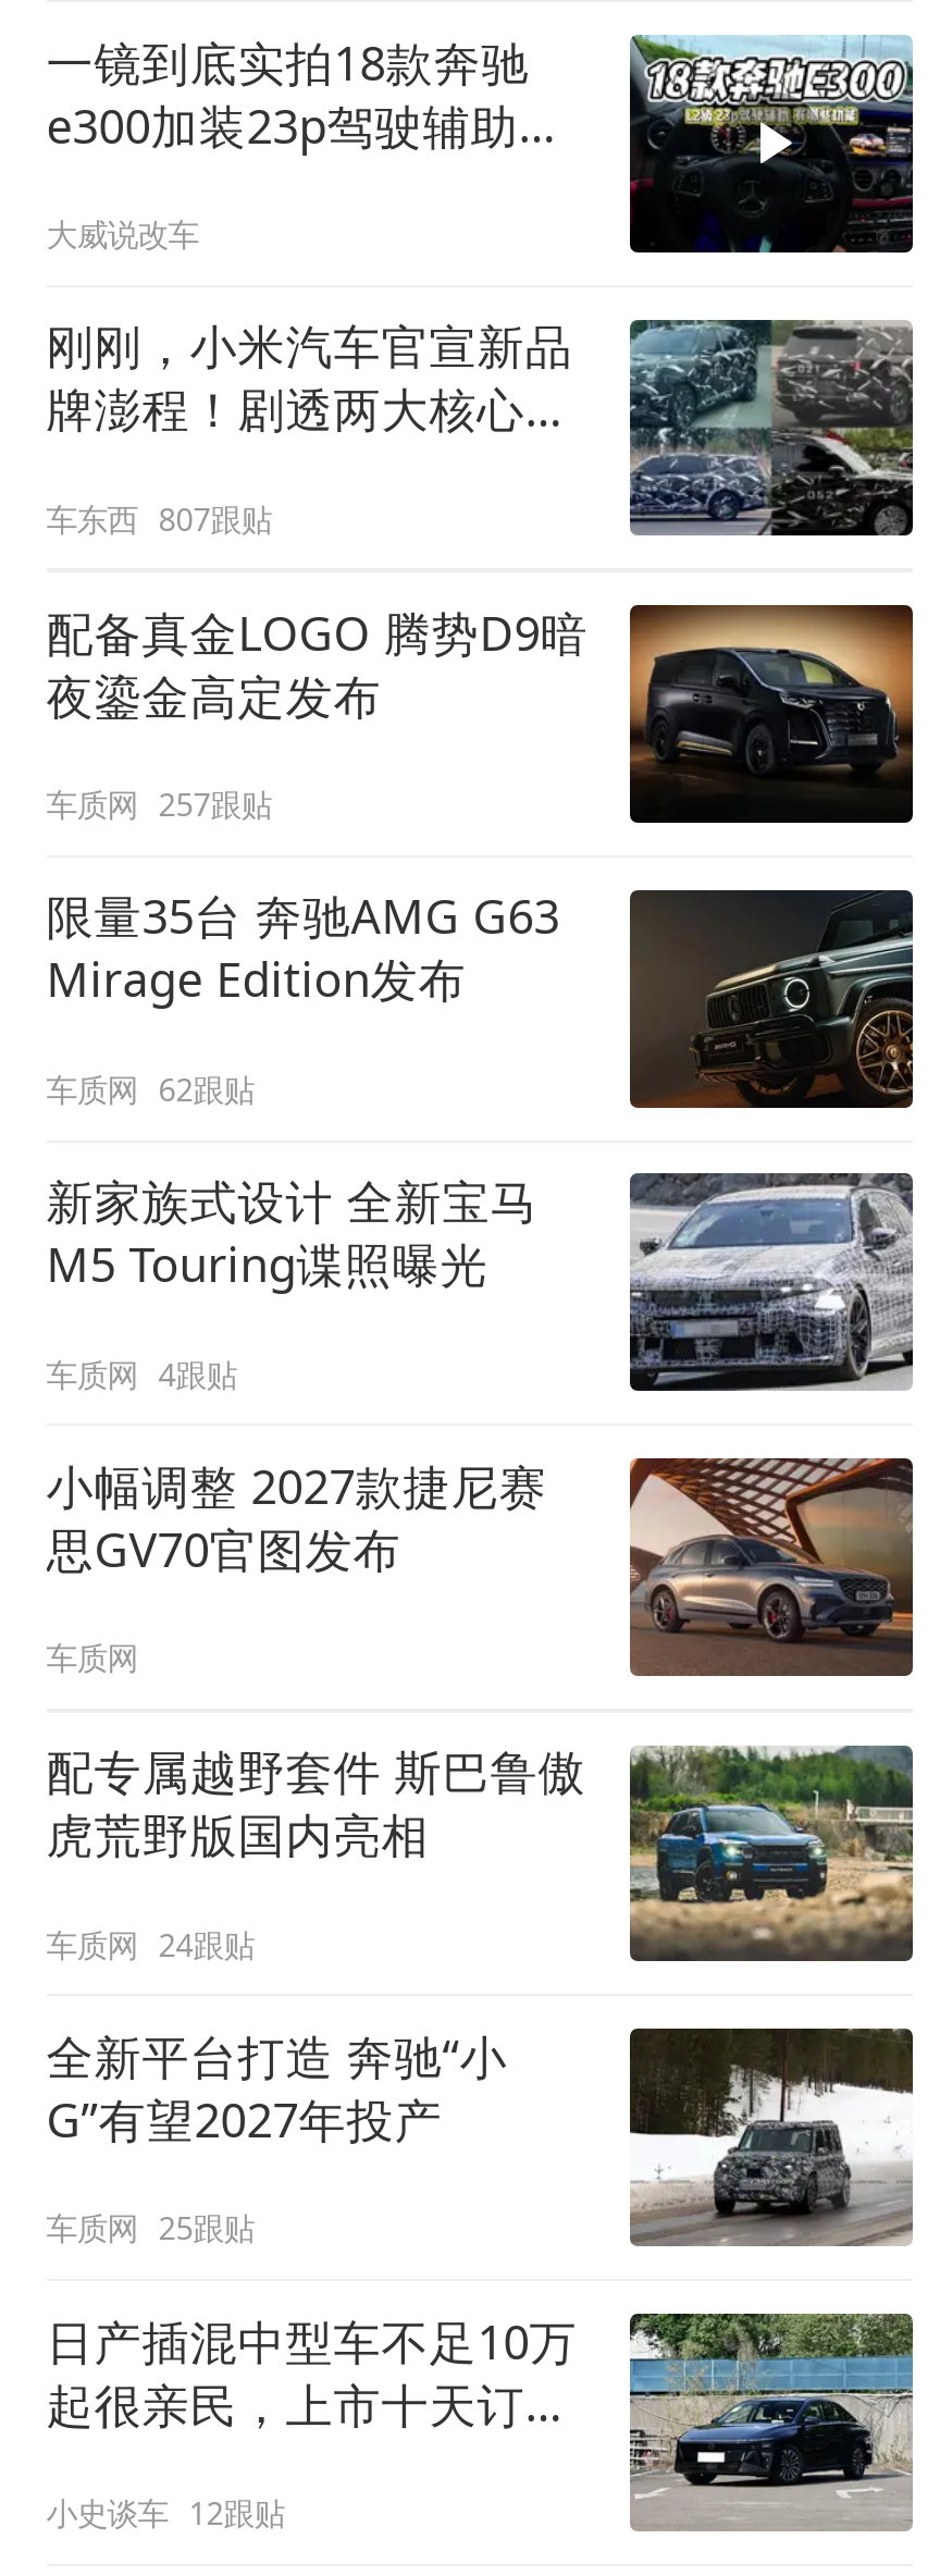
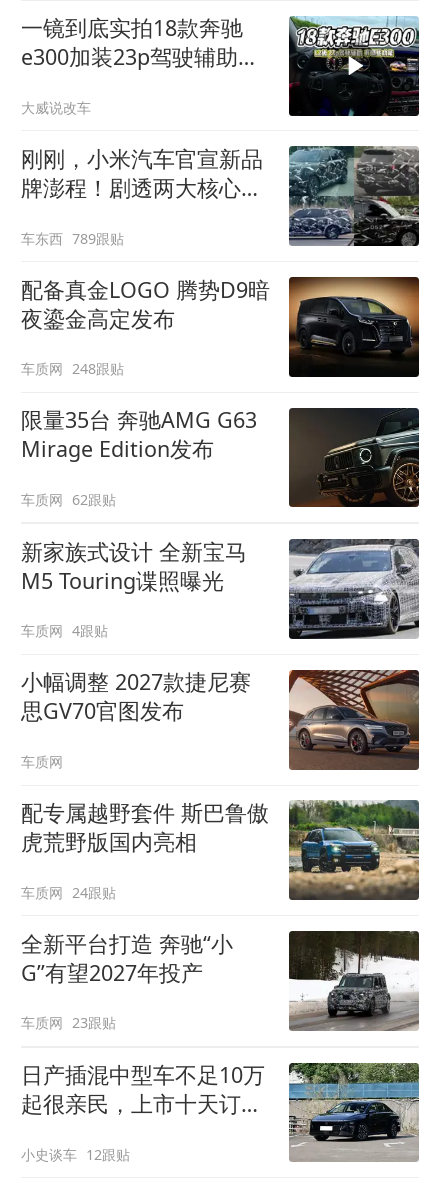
- 车东西 807跟贴
+ 车东西 789跟贴

- 车质网 257跟贴
+ 车质网 248跟贴

- 车质网 25跟贴
+ 车质网 23跟贴
